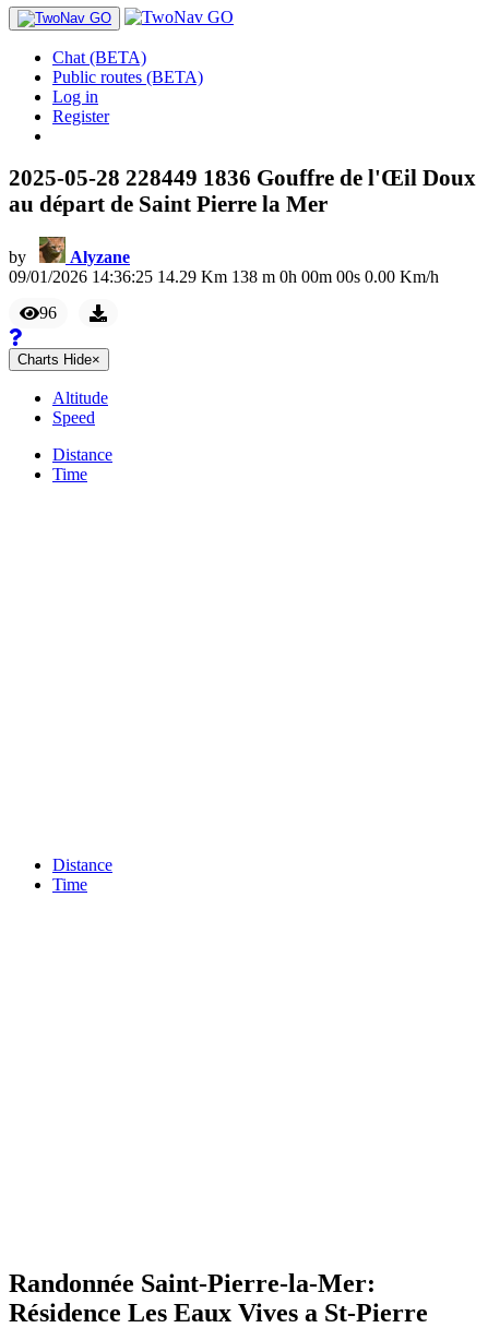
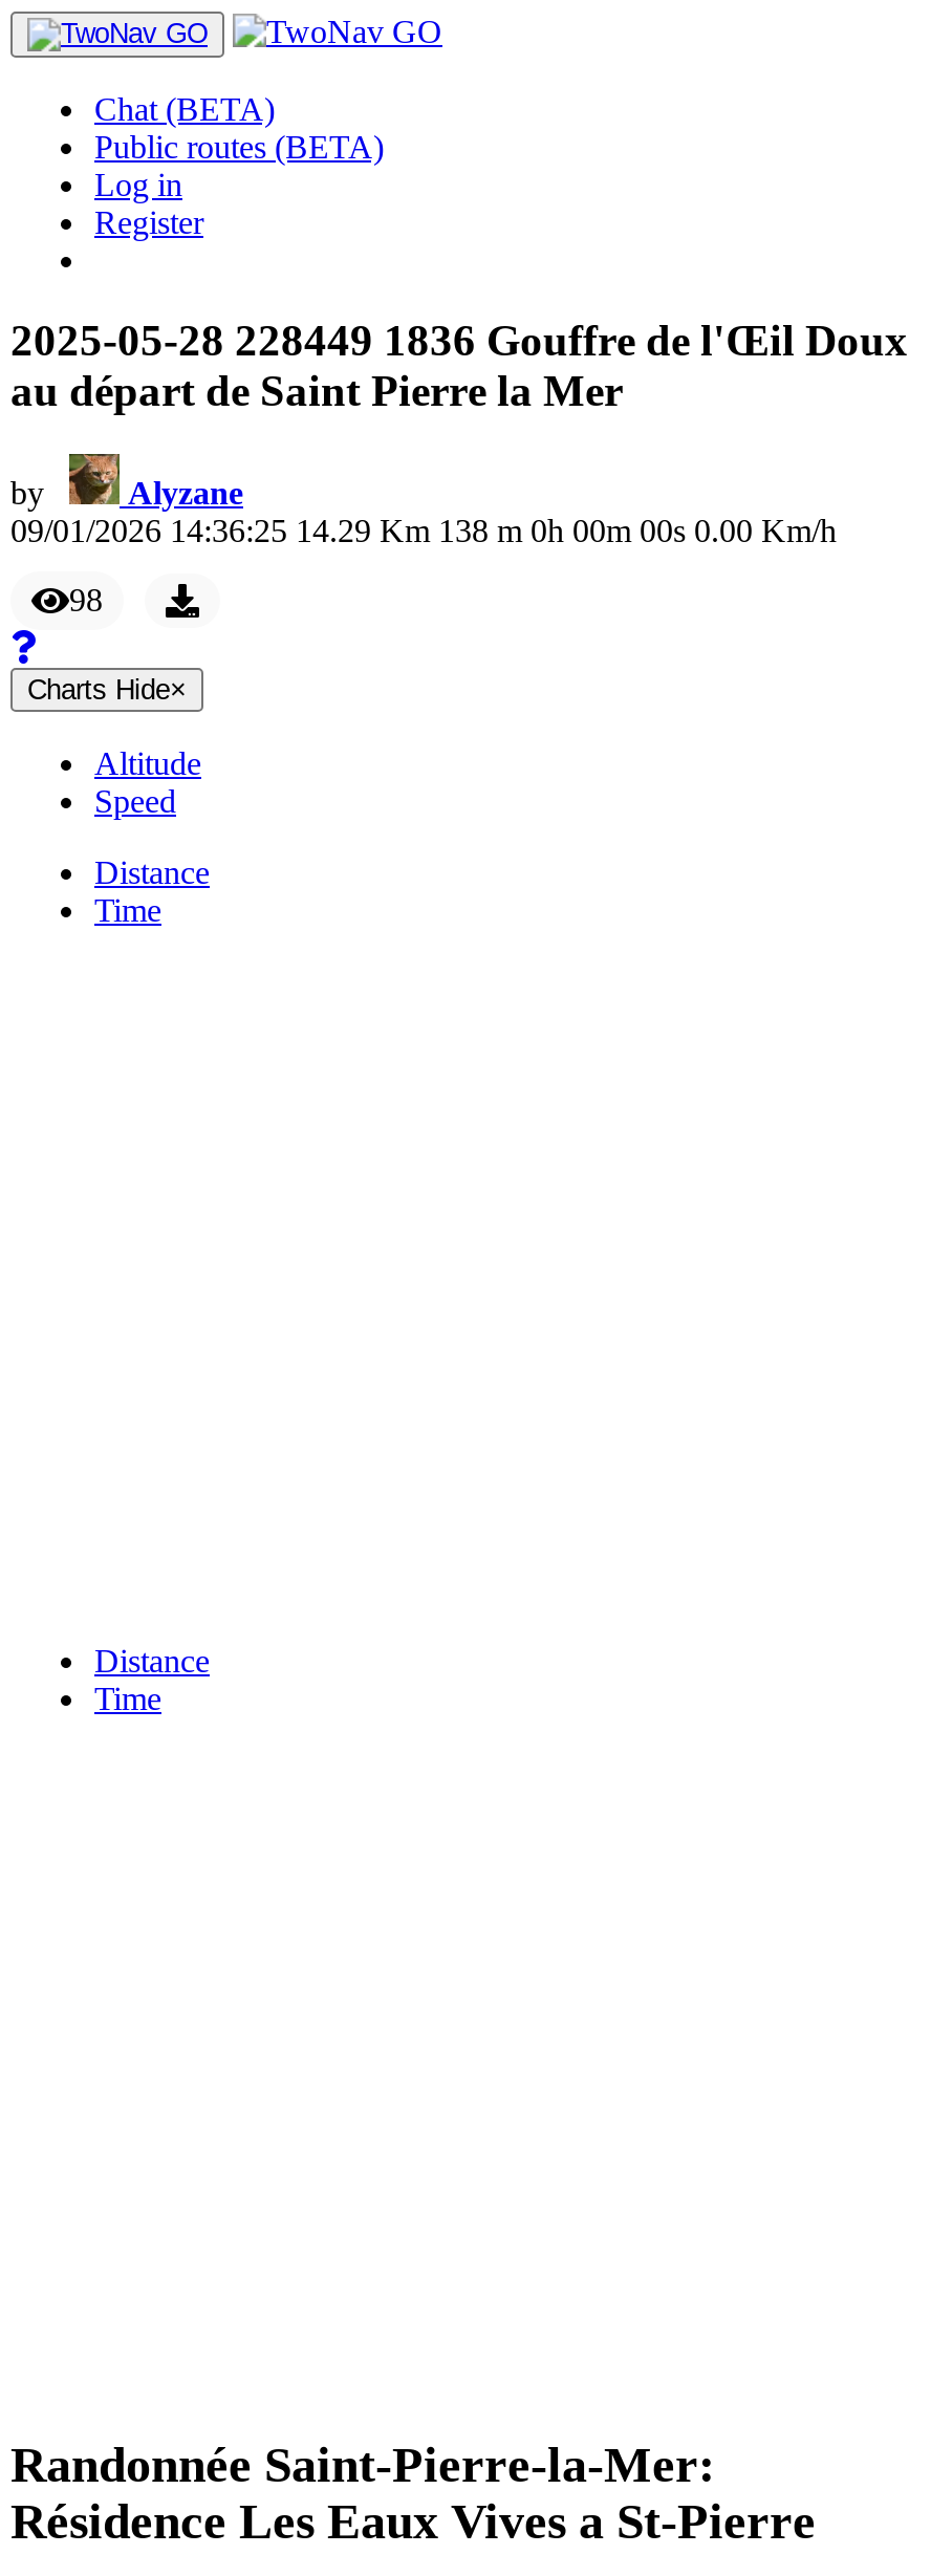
- 96
+ 98
